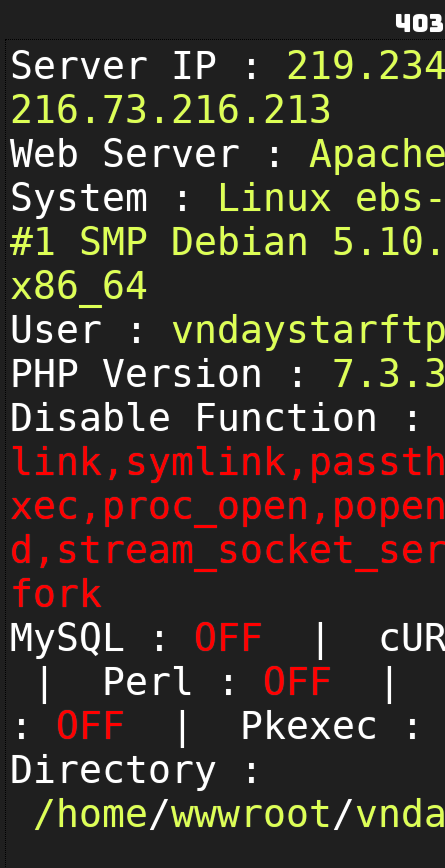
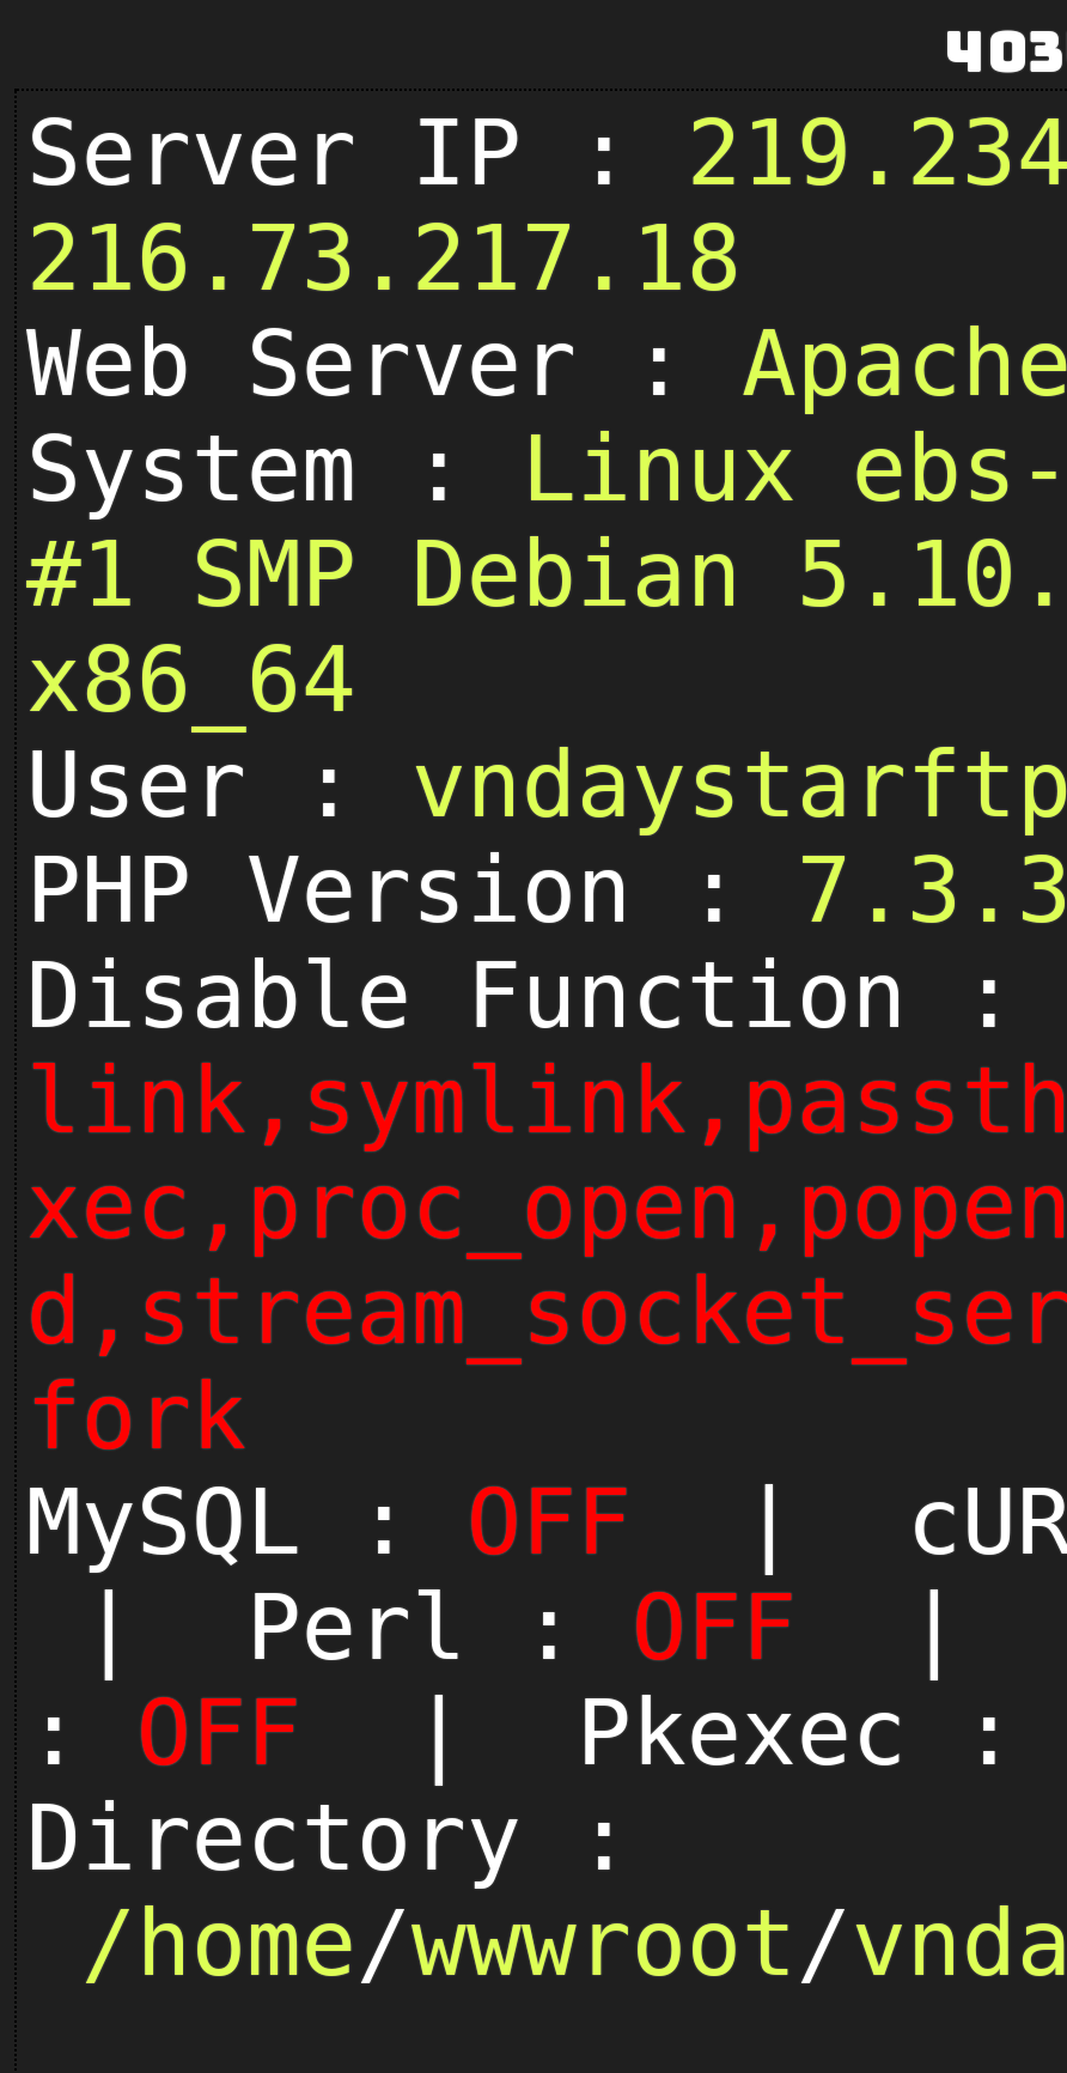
- 216.73.216.213
+ 216.73.217.18
